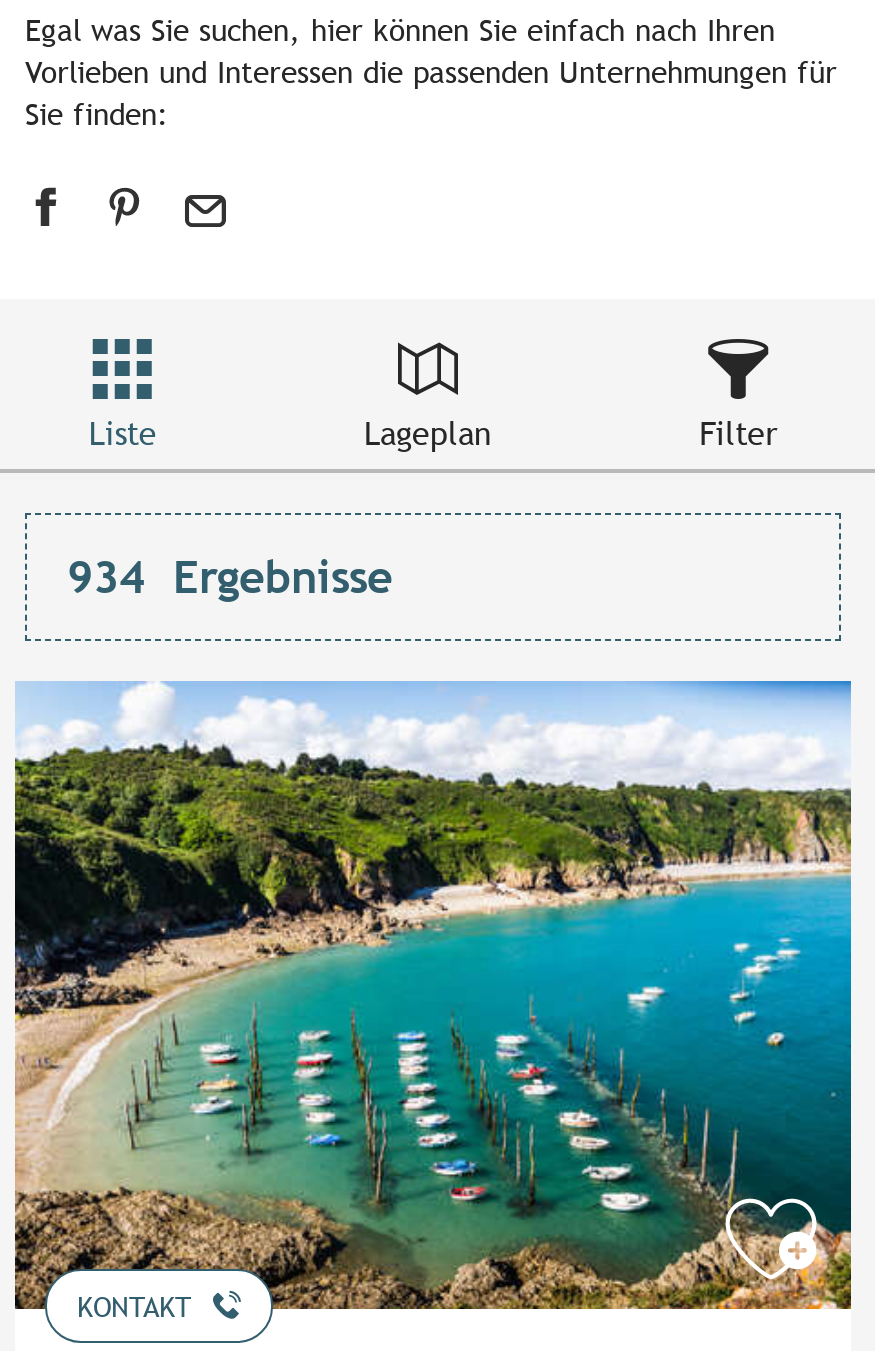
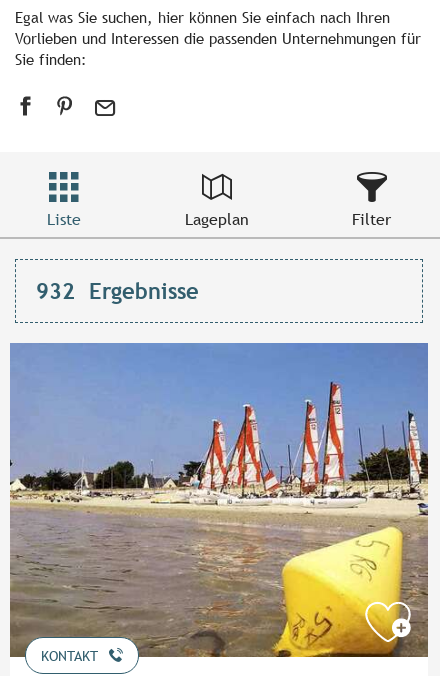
- 934 Ergebnisse
+ 932 Ergebnisse

- [image]
+ [image]
